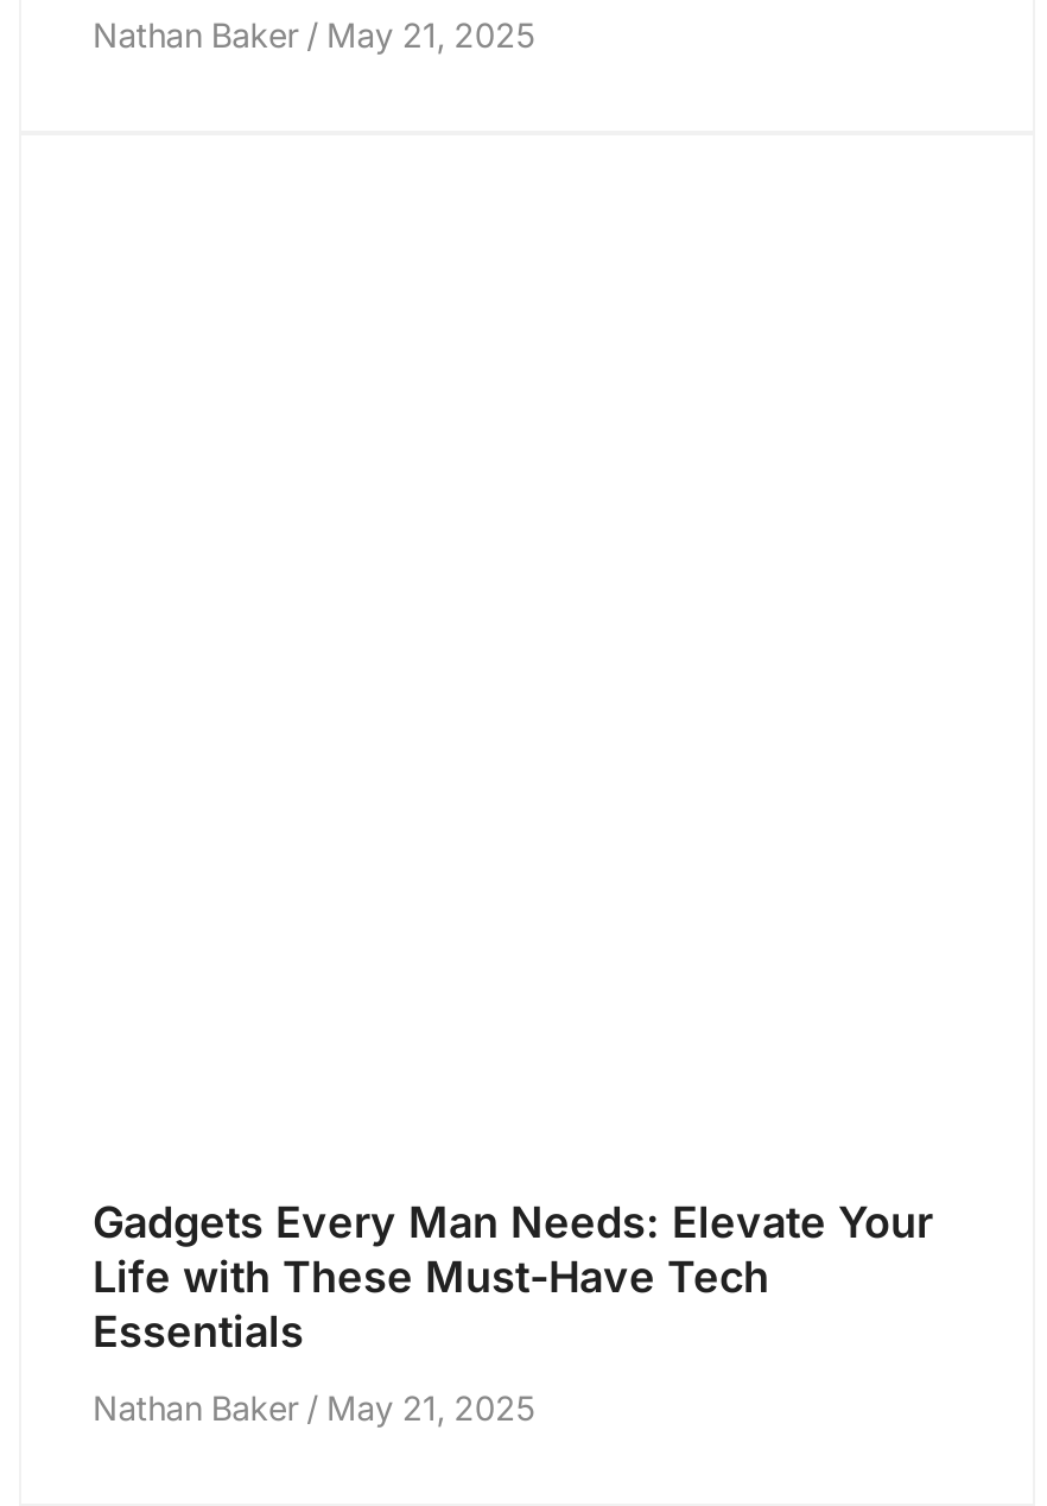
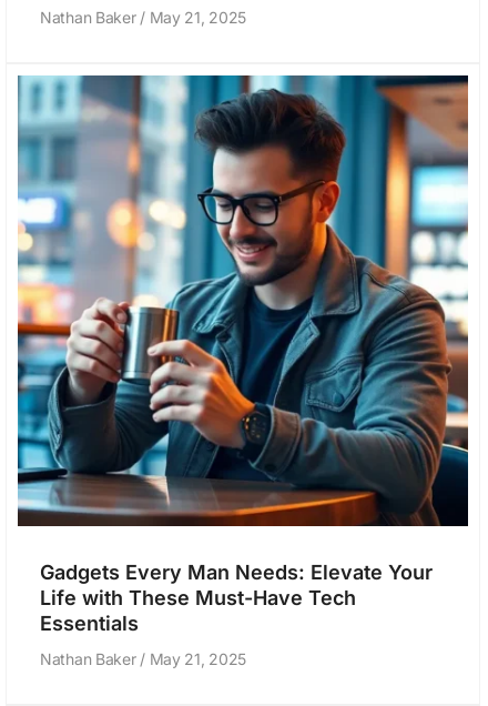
+ [image]
